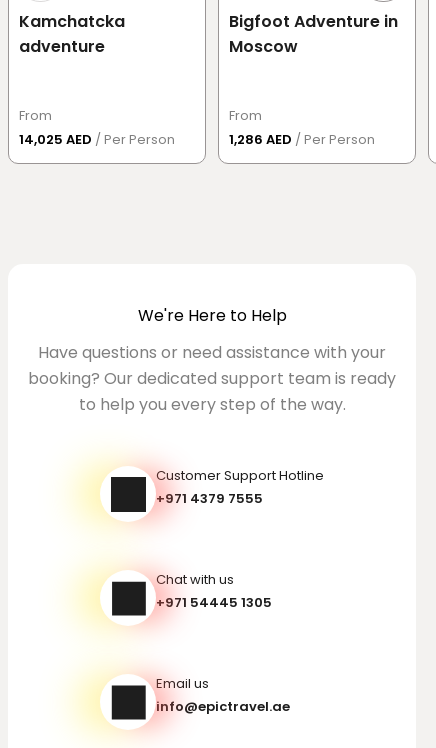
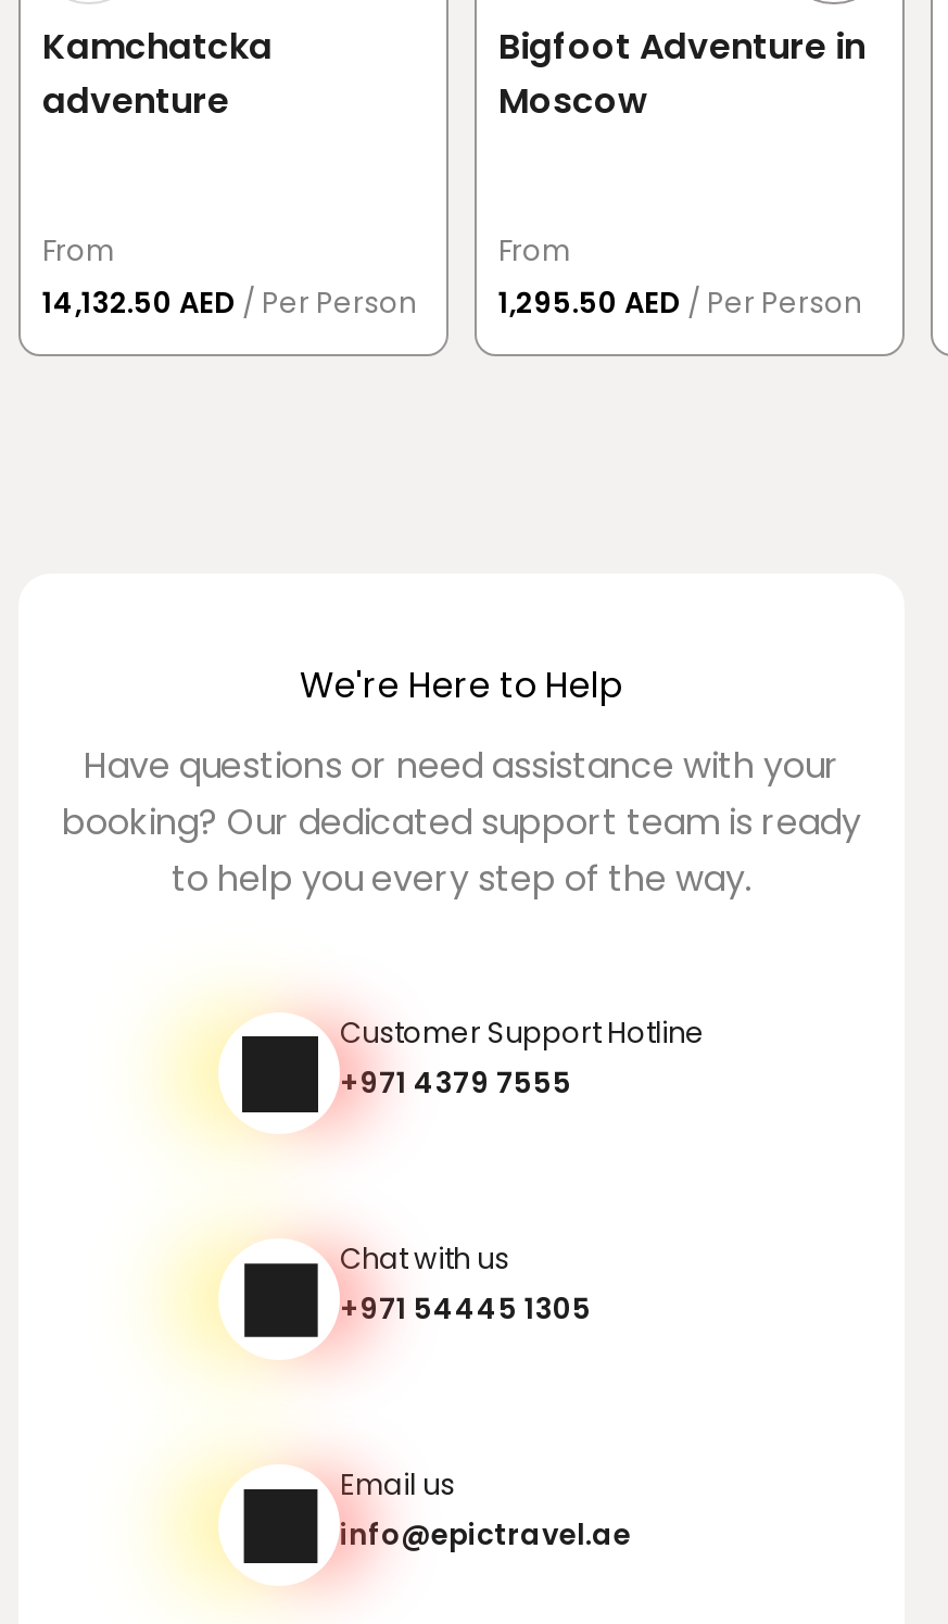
- 14,025 AED / Per Person
+ 14,132.50 AED / Per Person

- 1,286 AED / Per Person
+ 1,295.50 AED / Per Person
